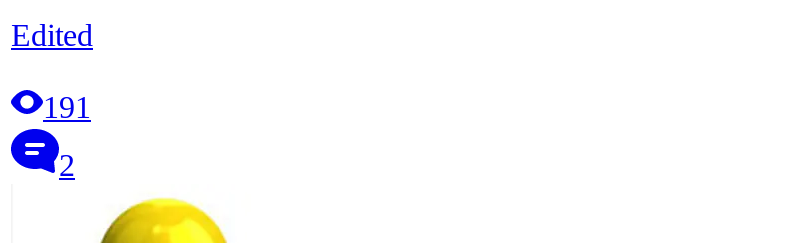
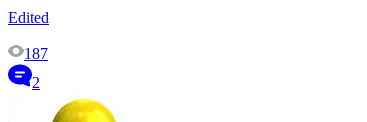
- 191
+ 187
